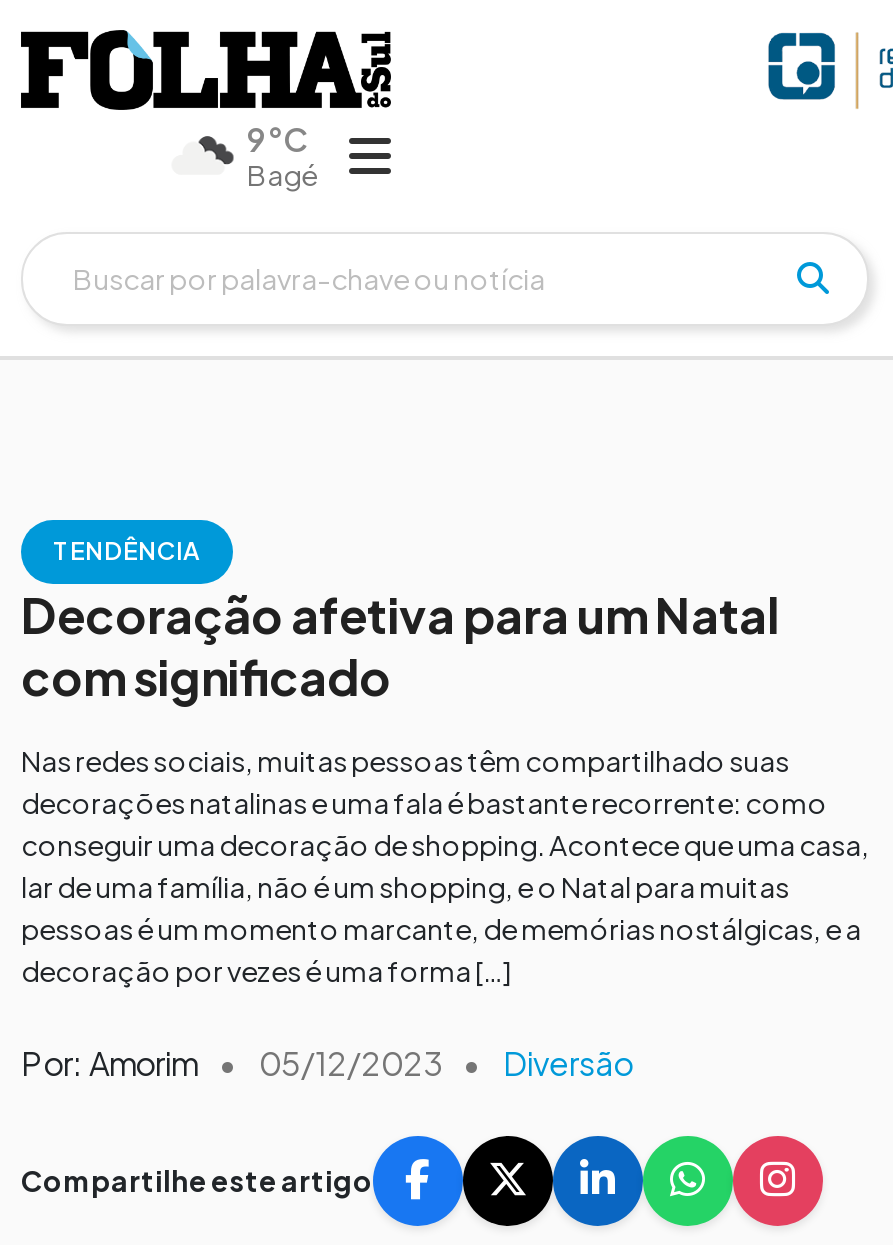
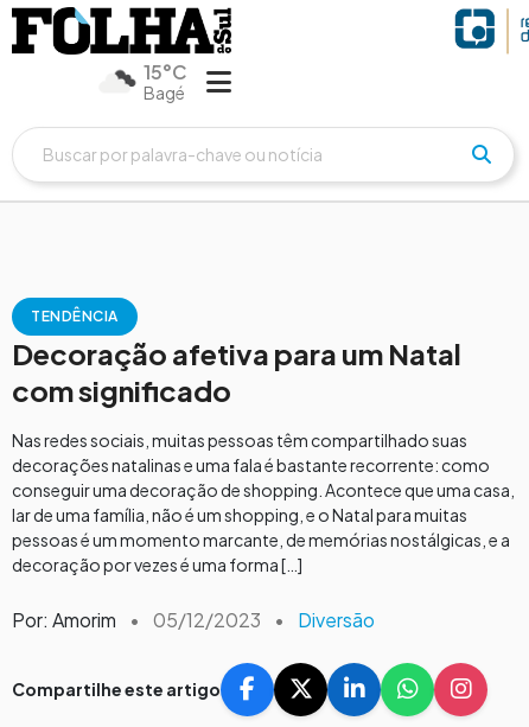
- 9°C
+ 15°C
